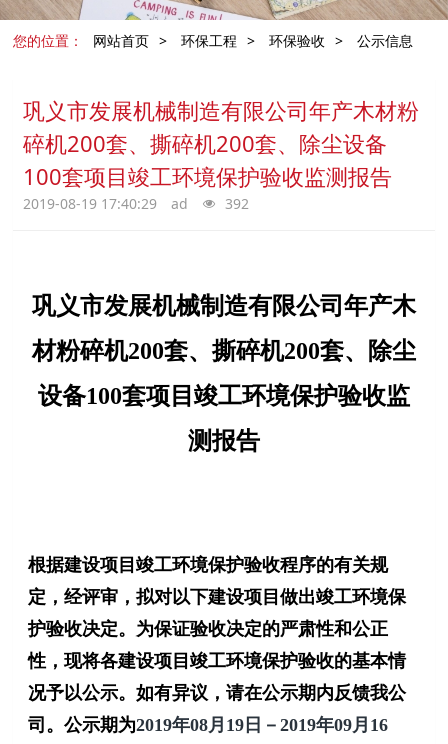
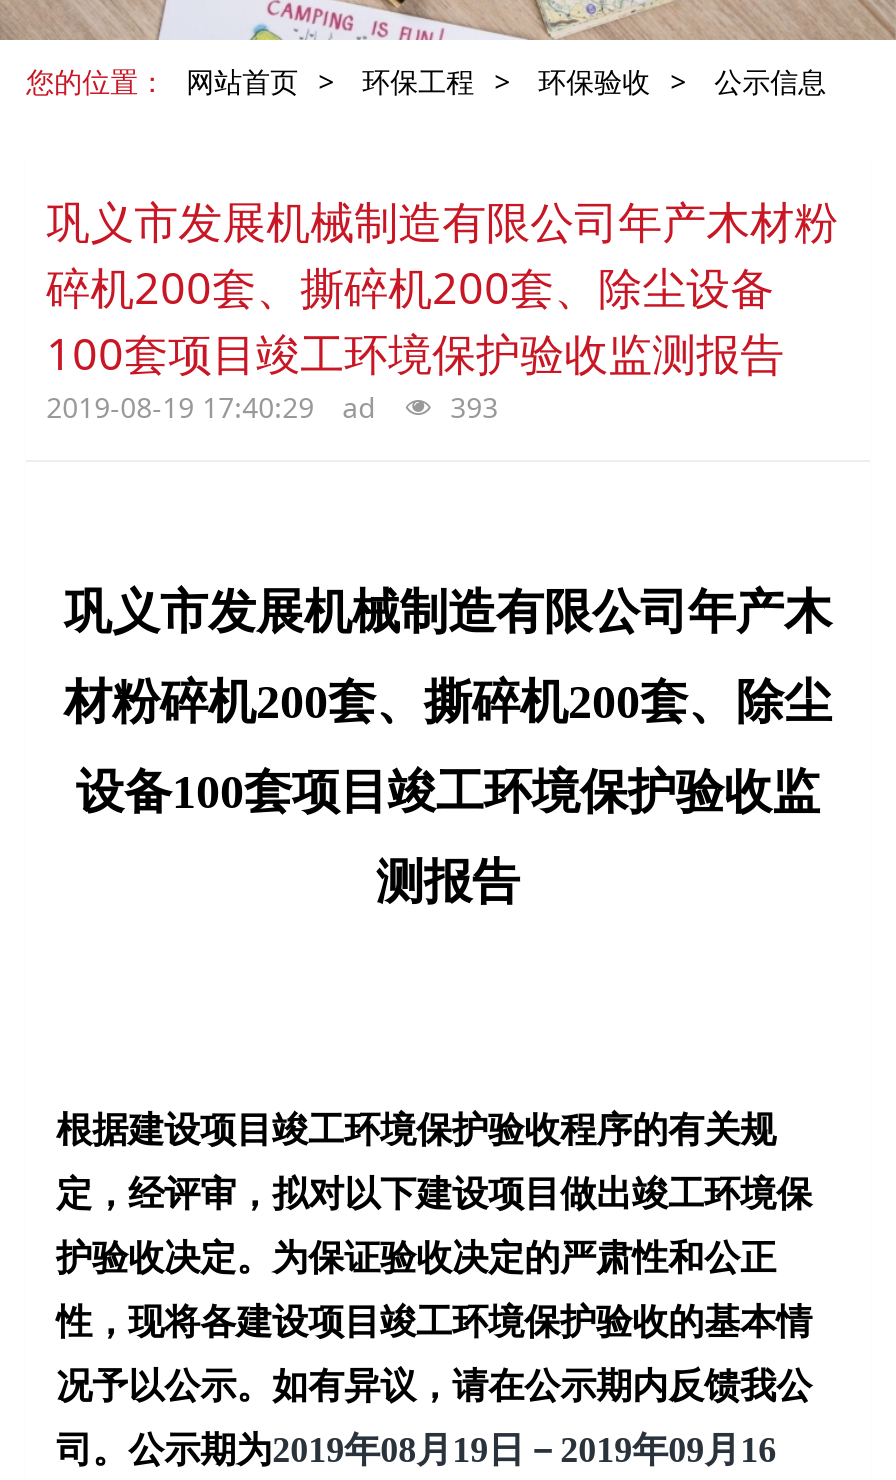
- 2019-08-19 17:40:29 ad 392
+ 2019-08-19 17:40:29 ad 393
